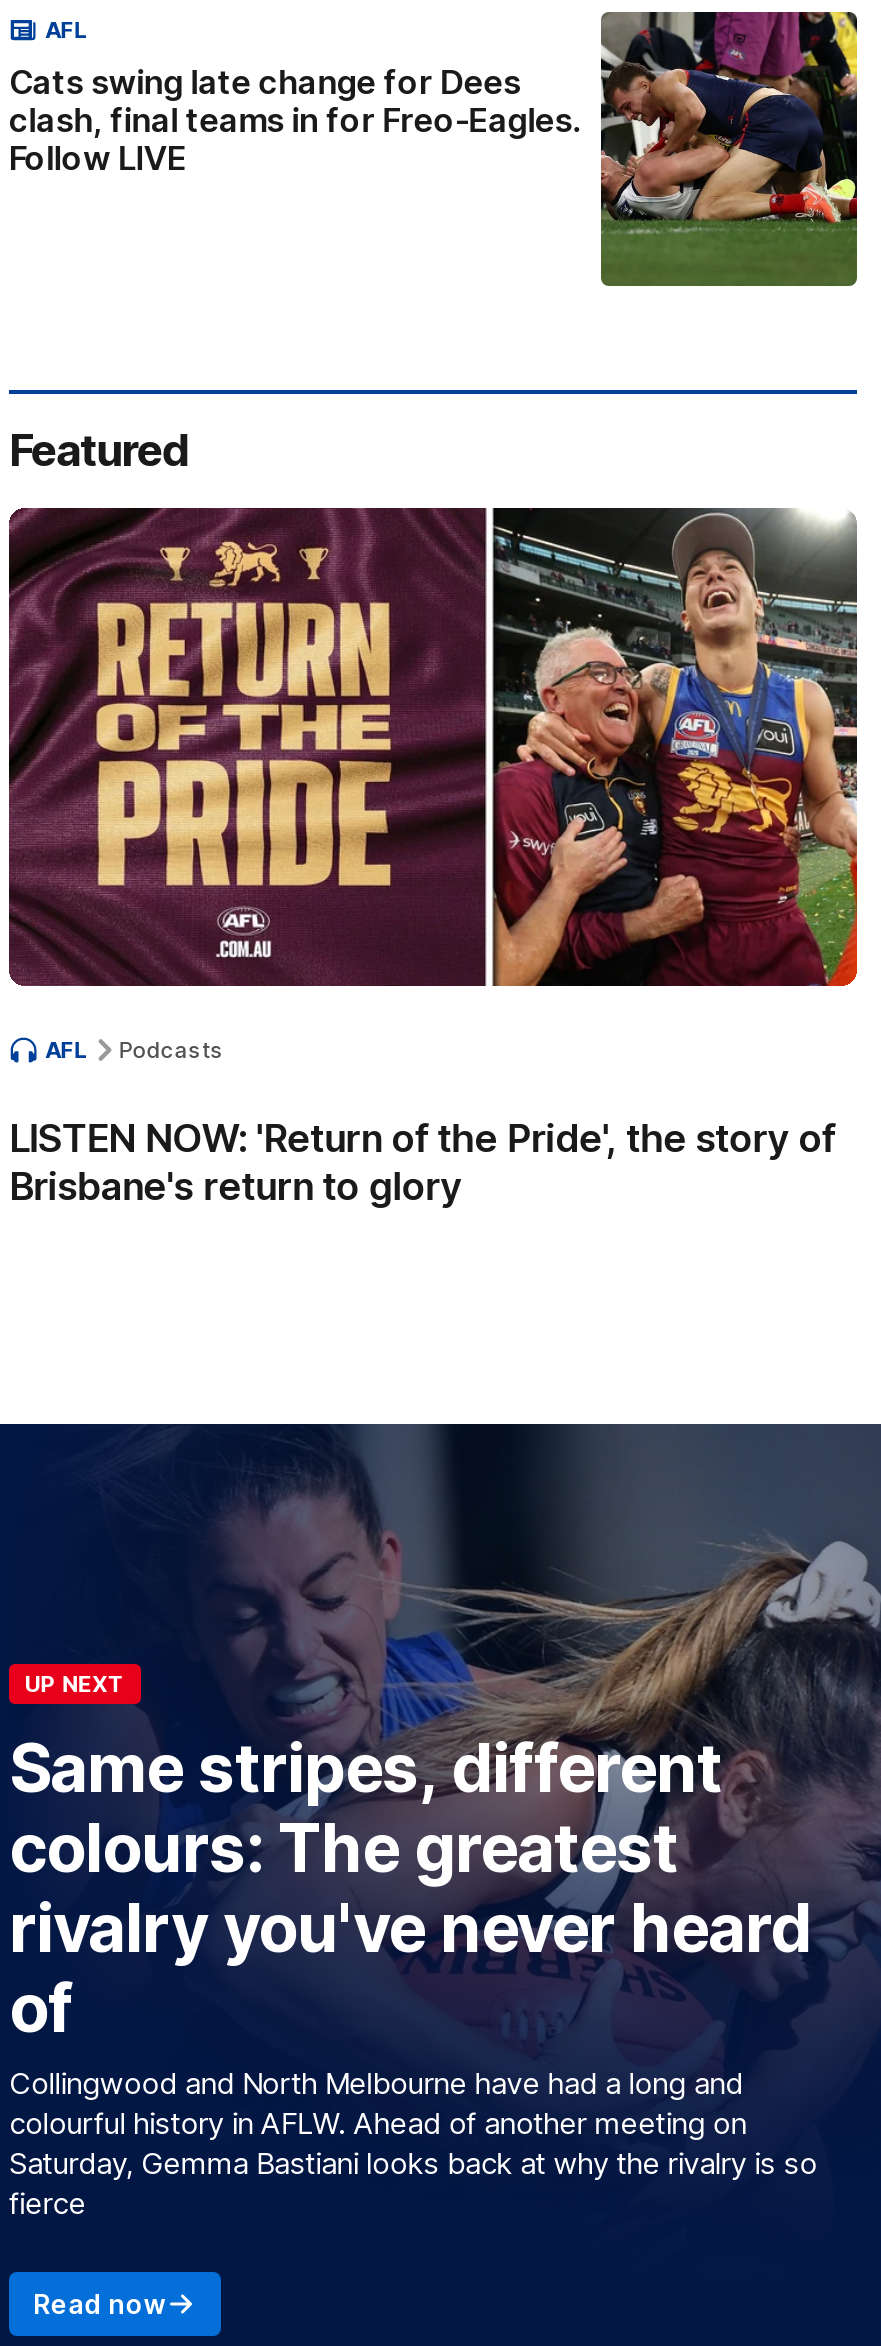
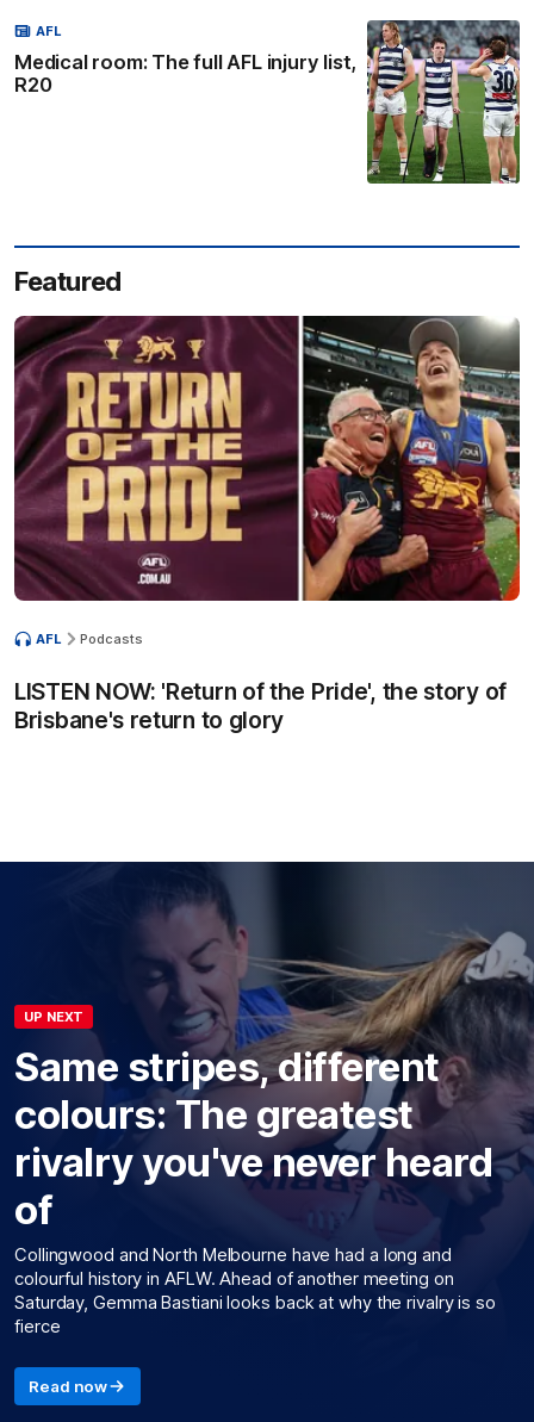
- [image]
- Cats swing late change for Dees
- clash, final teams in for Freo-Eagles.
- Follow LIVE
+ [image]
+ Medical room: The full AFL injury list,
+ R20
